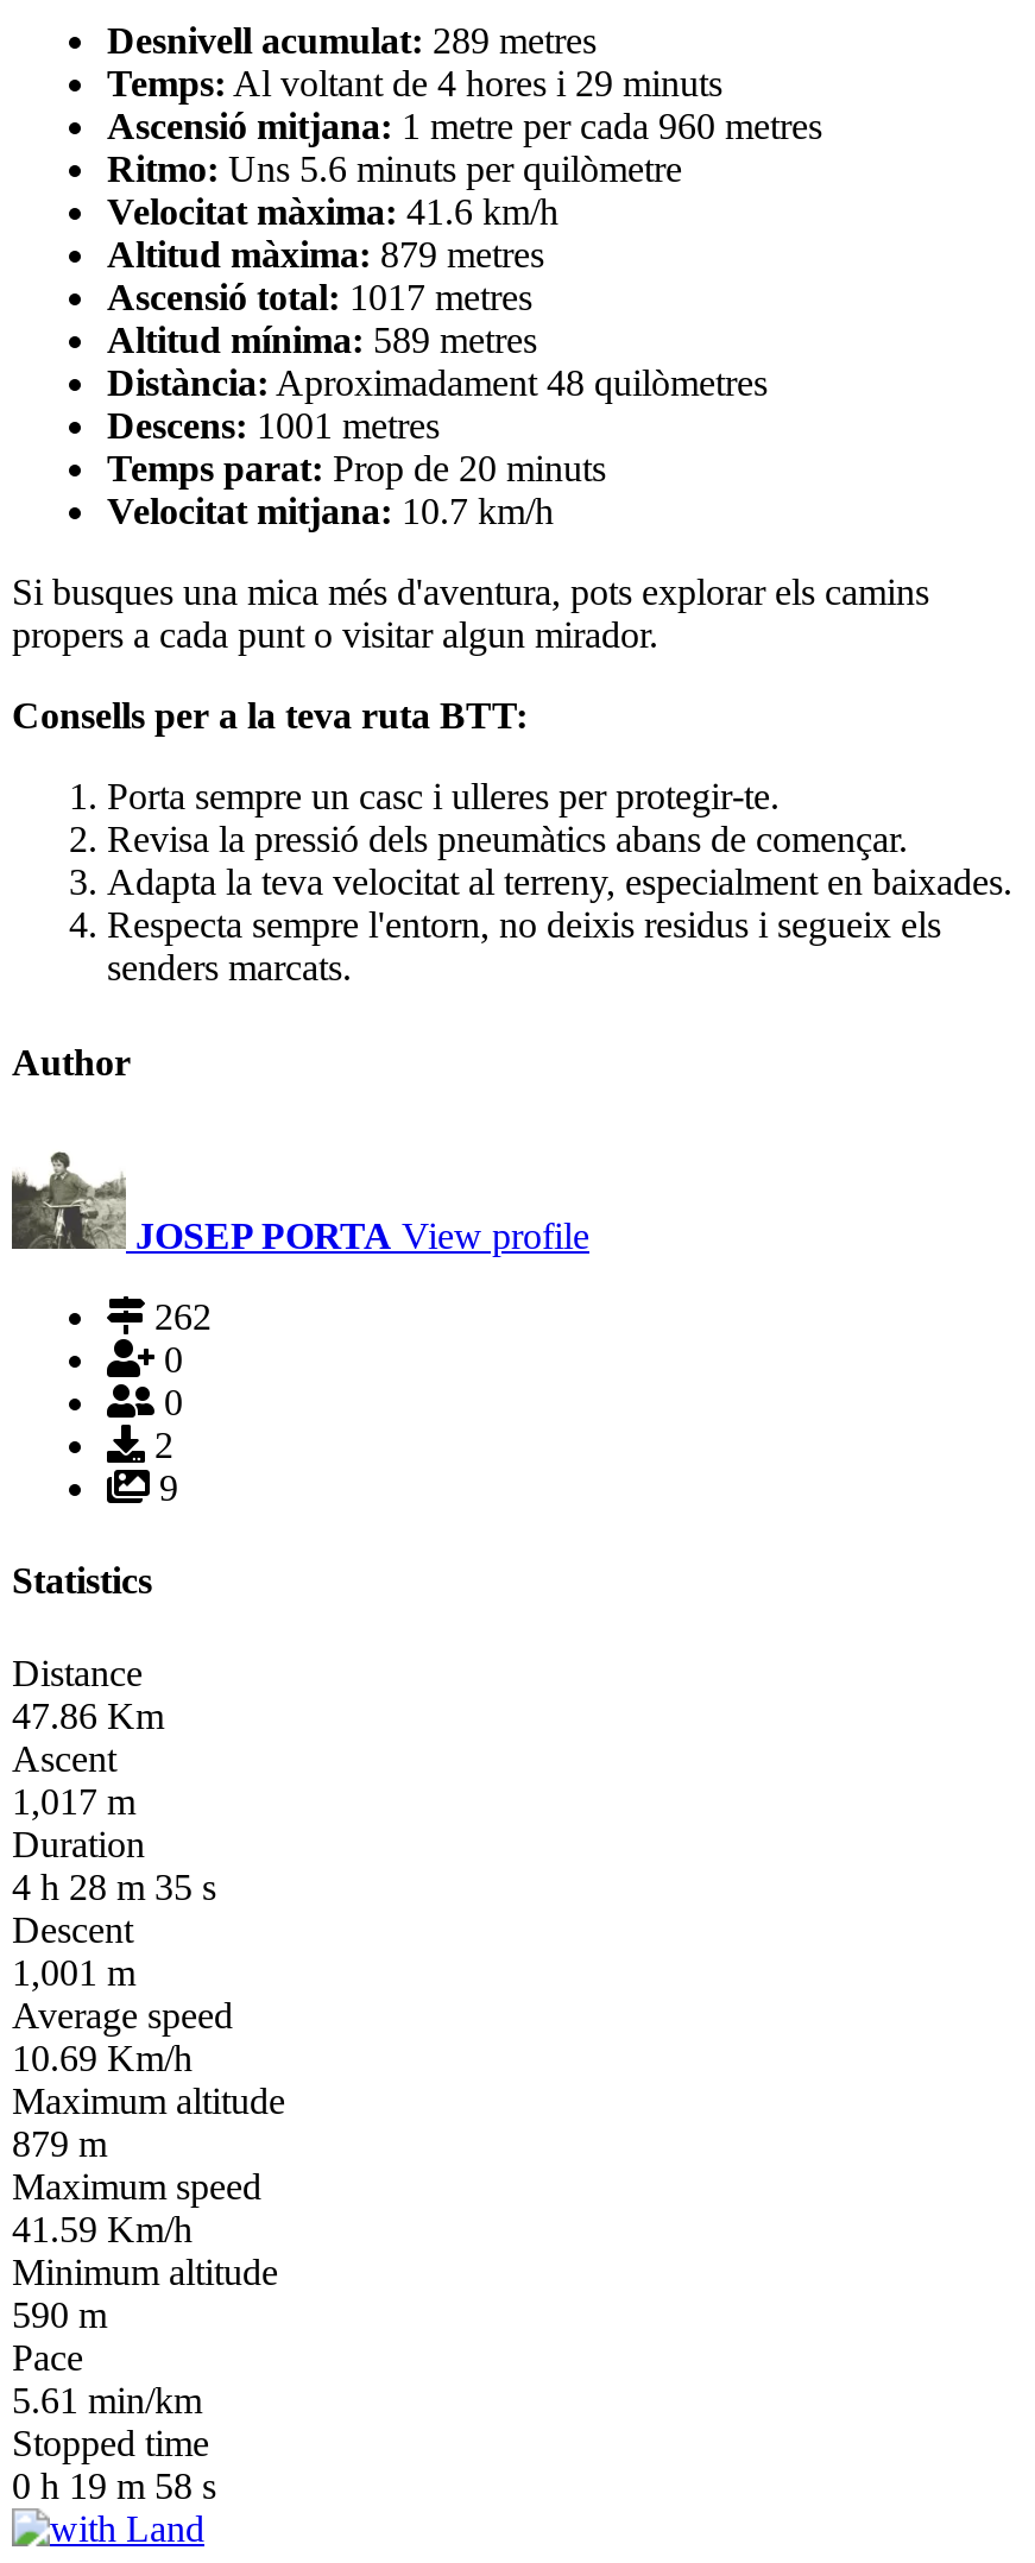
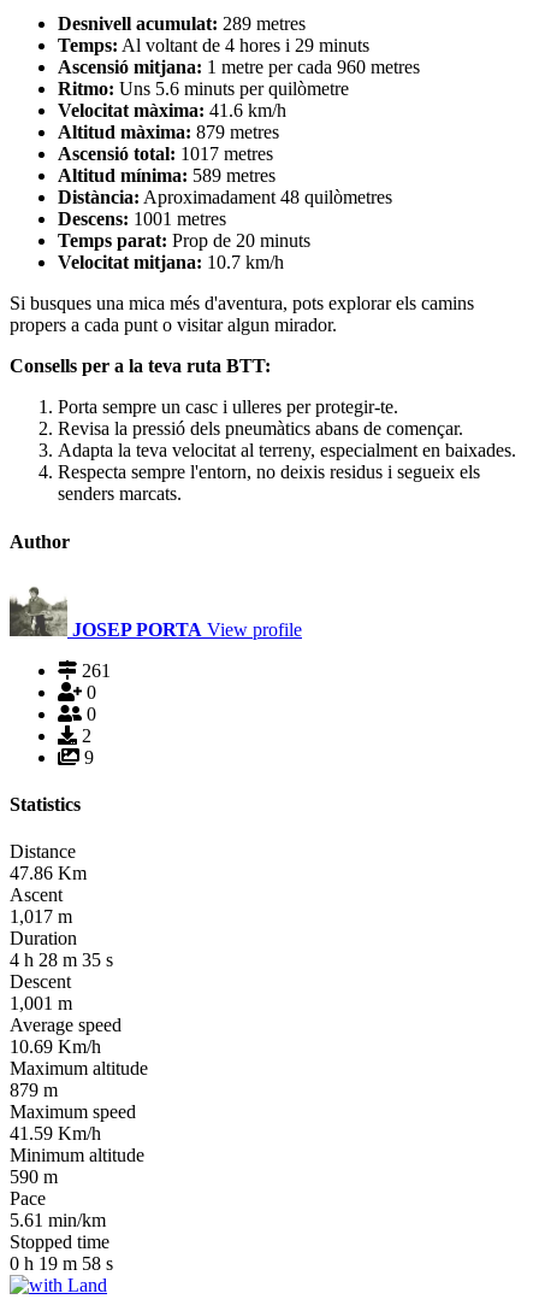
- 262
+ 261
